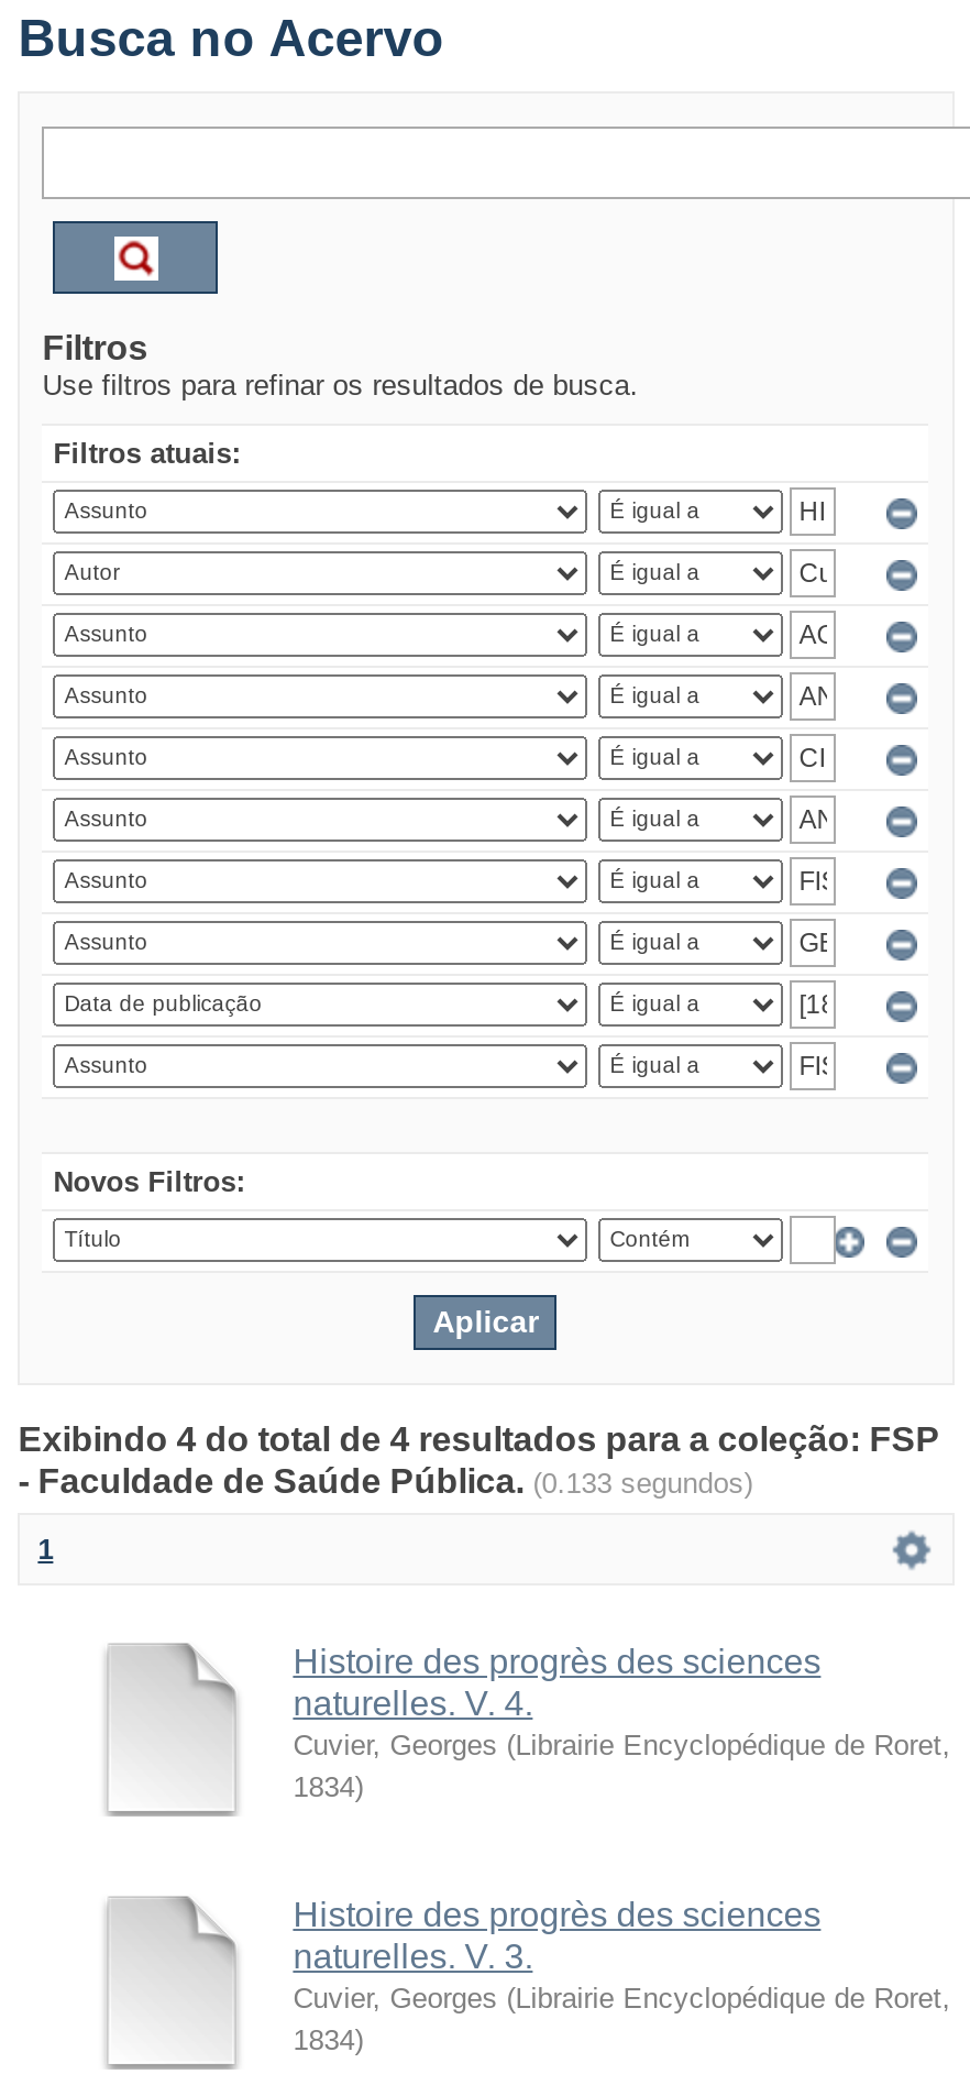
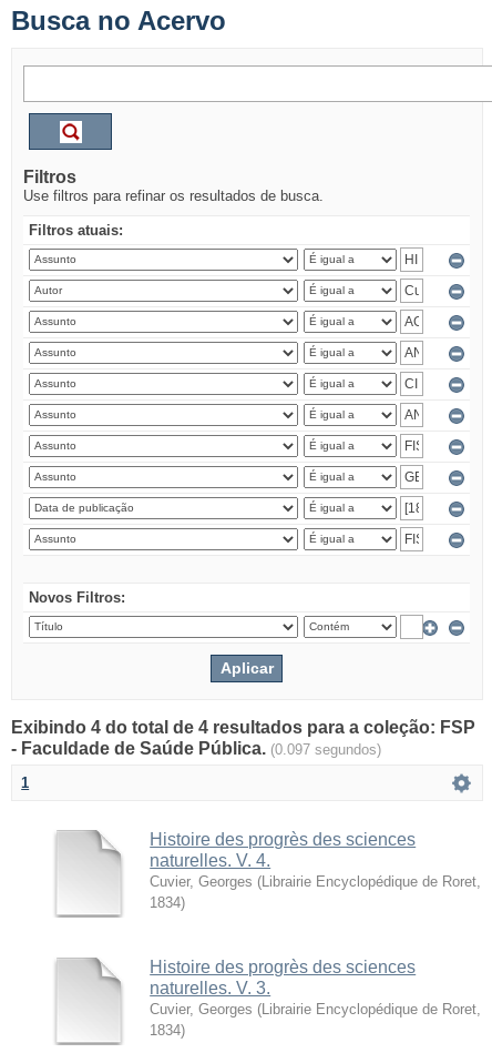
- - Faculdade de Saúde Pública. (0.133 segundos)
+ - Faculdade de Saúde Pública. (0.097 segundos)
